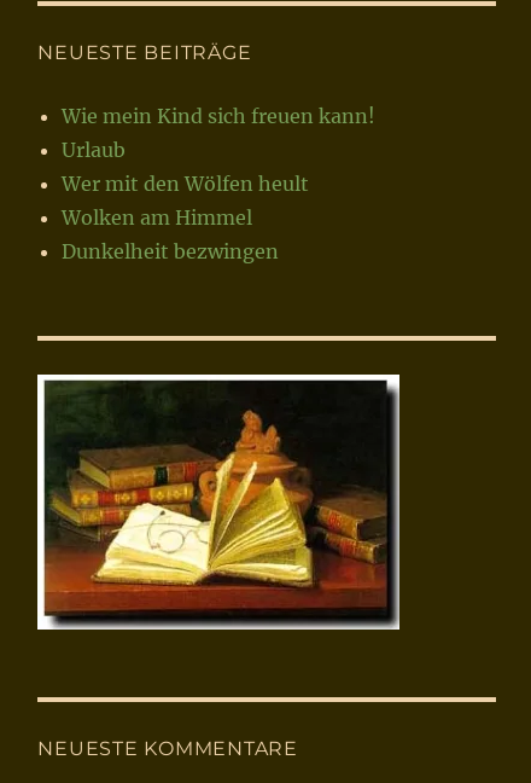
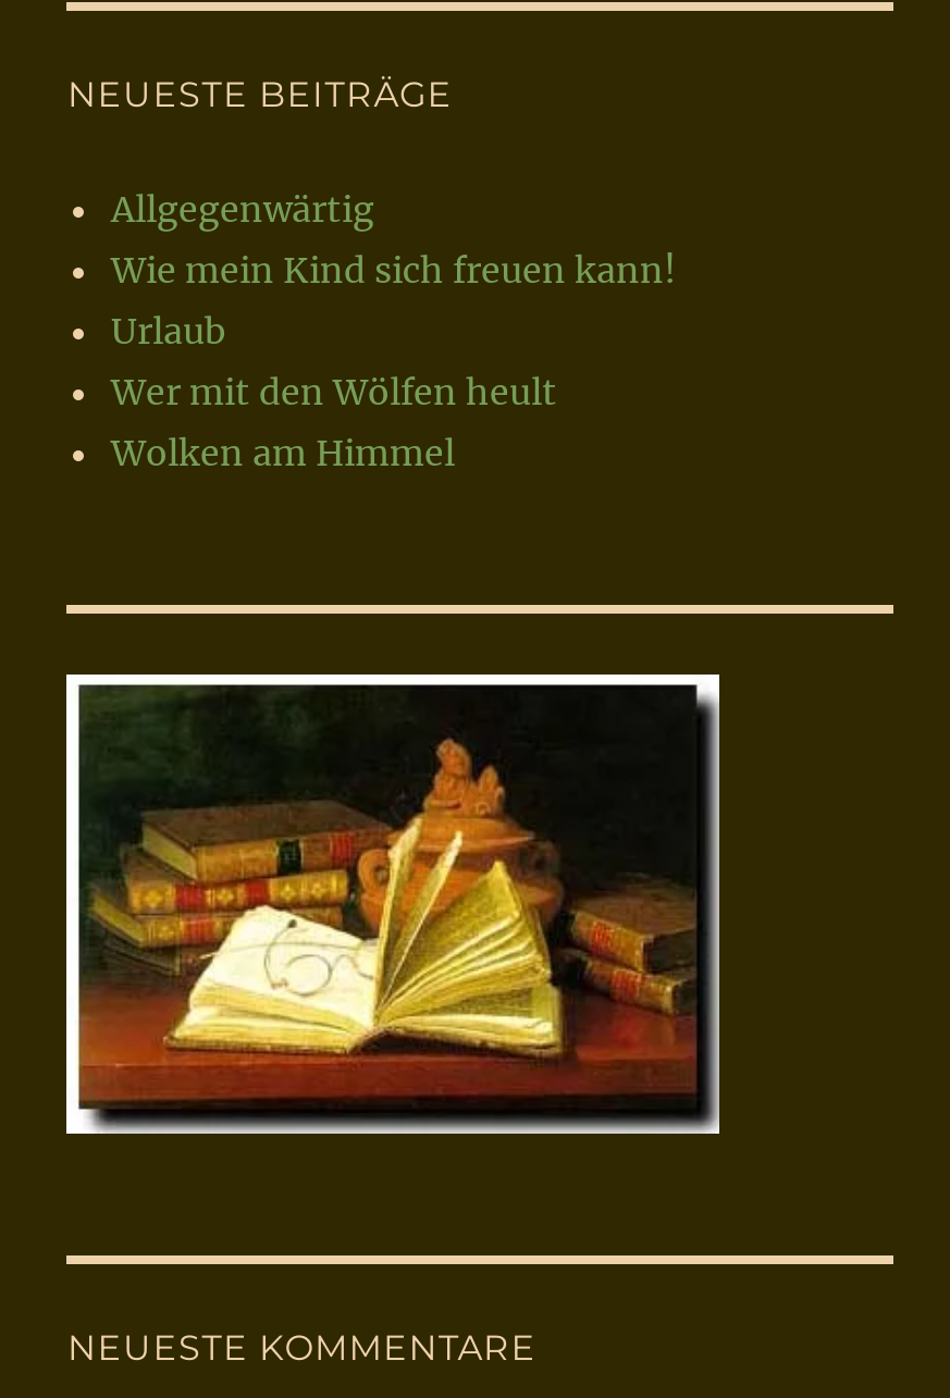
+ Allgegenwärtig

moved down: Wie mein Kind sich freuen kann! | Urlaub | Wer mit den Wölfen heult | Wolken am Himmel

- Dunkelheit bezwingen
